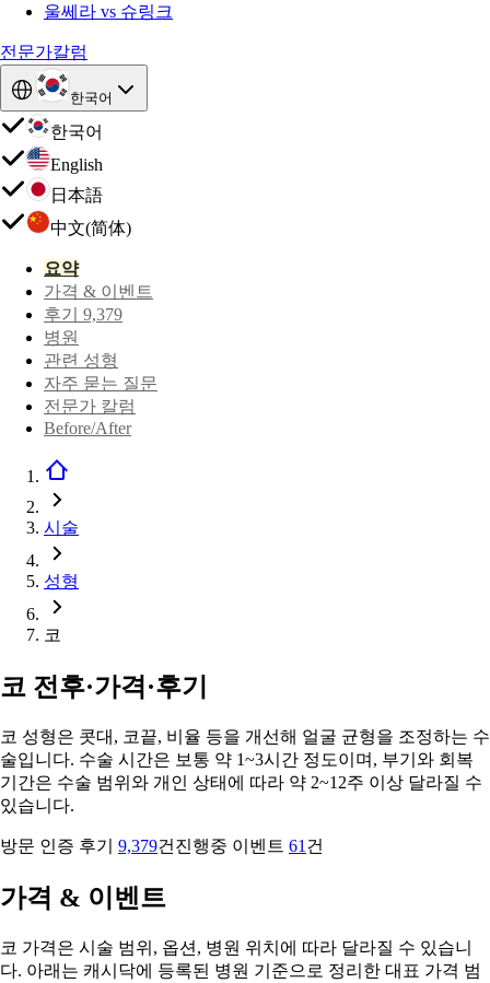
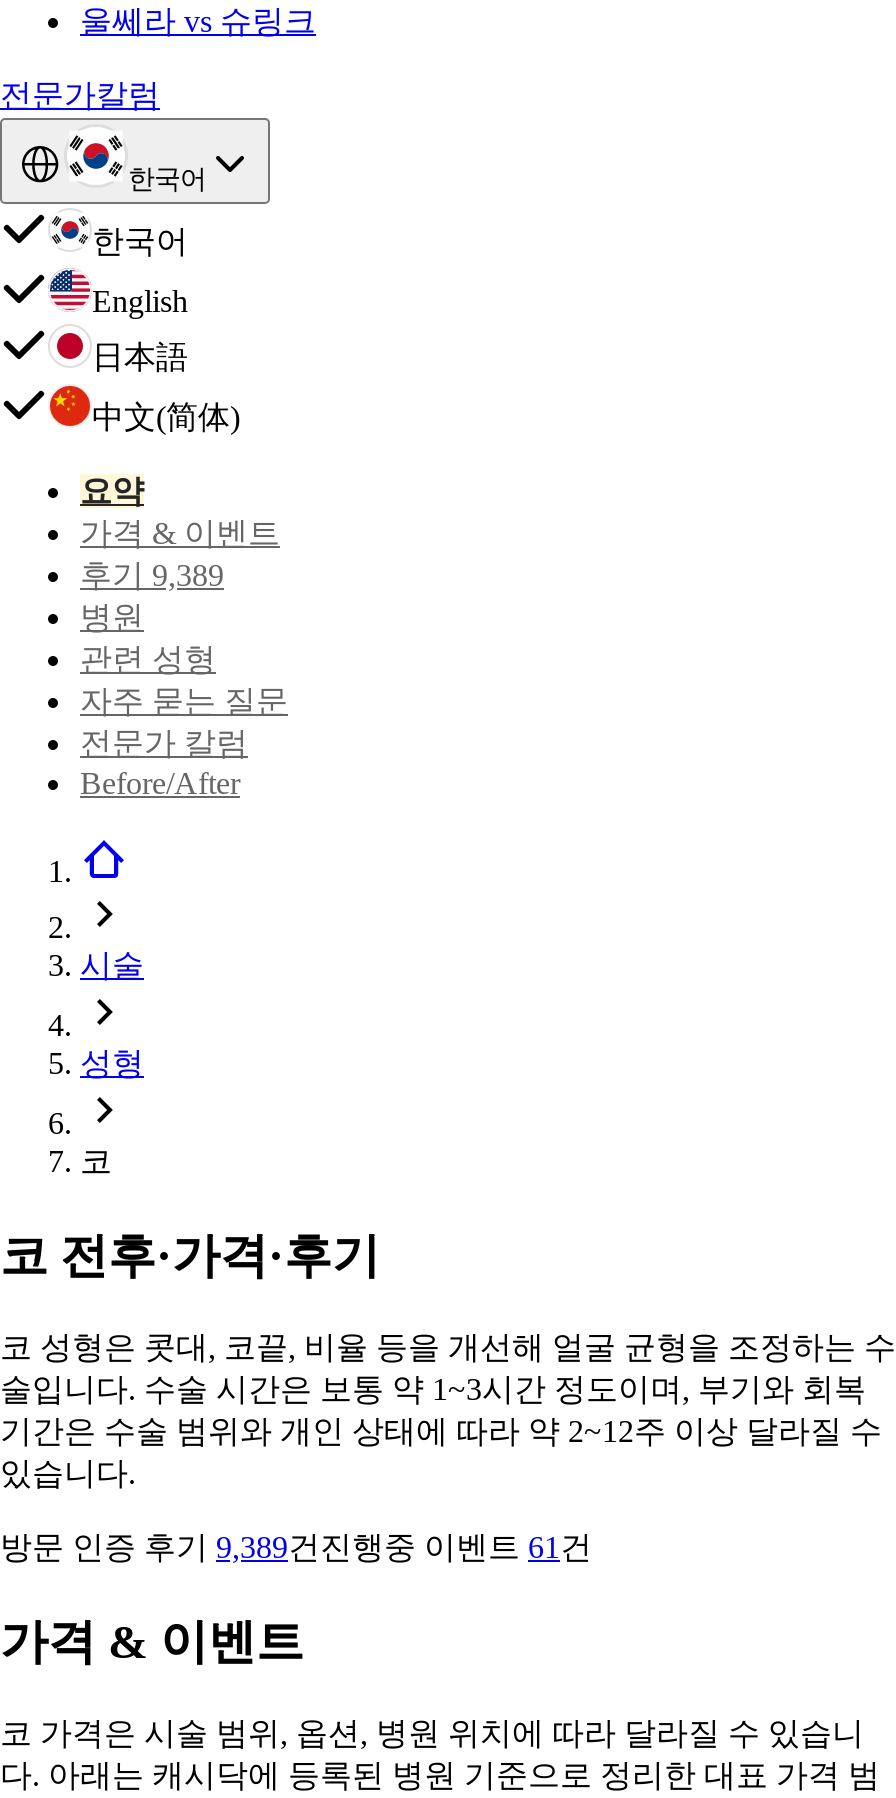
- 후기 9,379
+ 후기 9,389

- 방문 인증 후기 9,379건 진행중 이벤트 61 건
+ 방문 인증 후기 9,389건 진행중 이벤트 61 건
